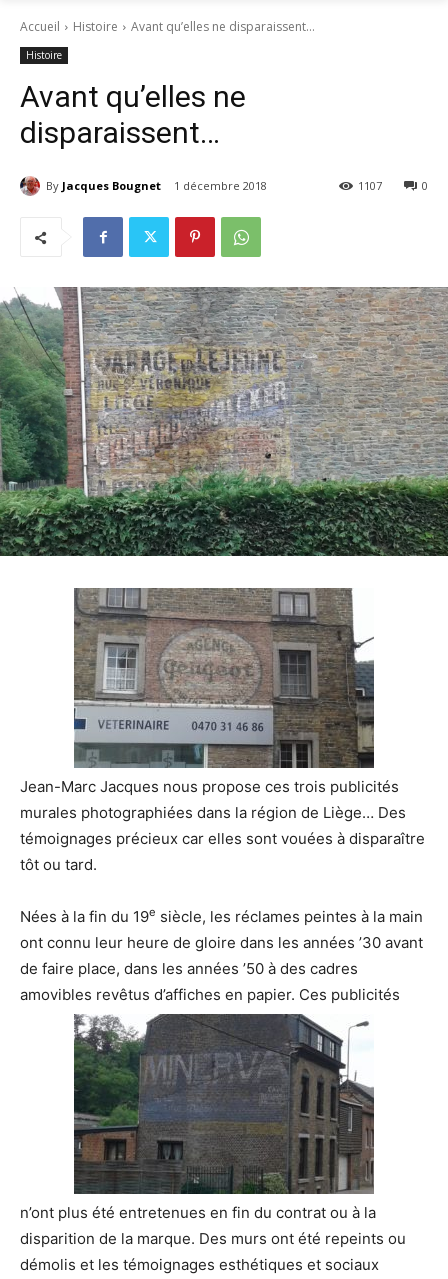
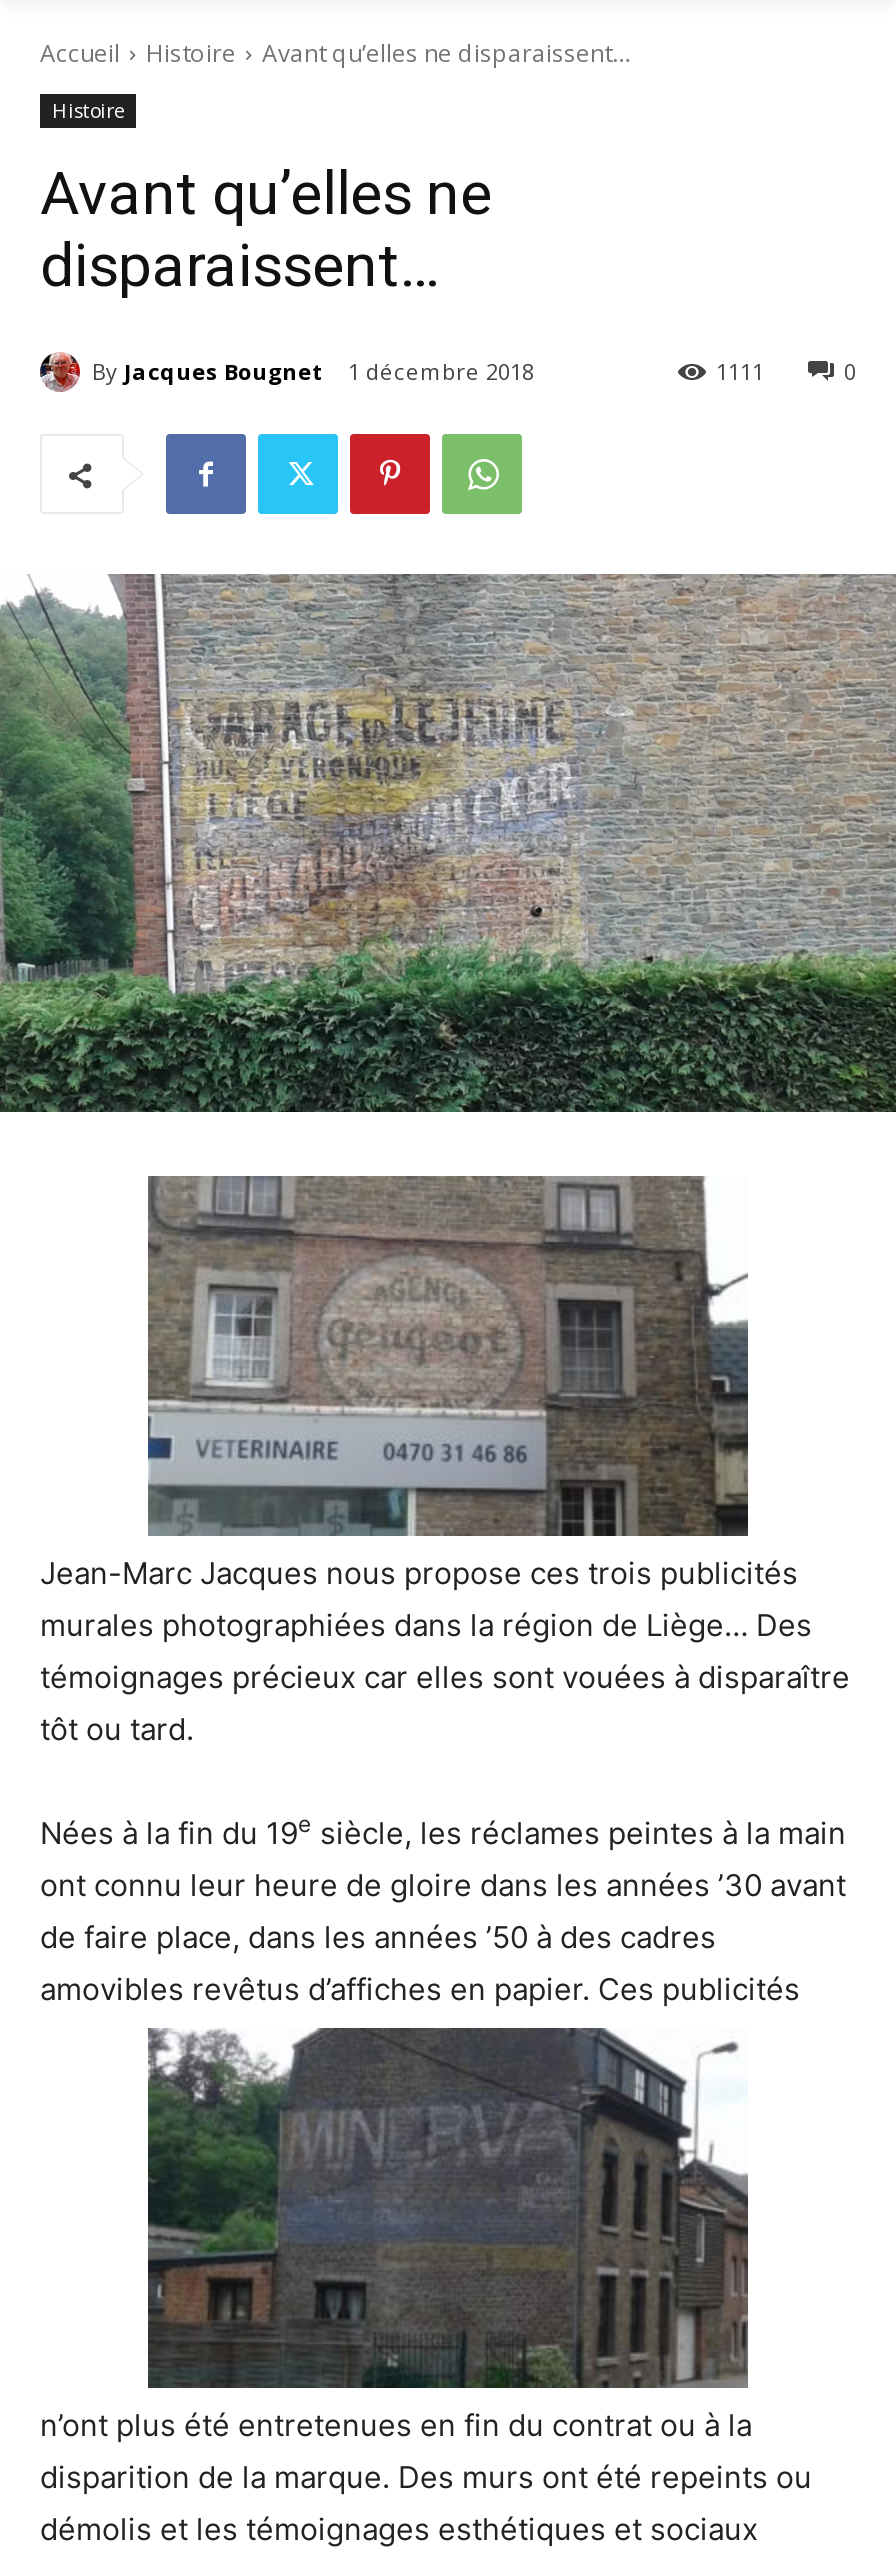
- 1107
+ 1111
